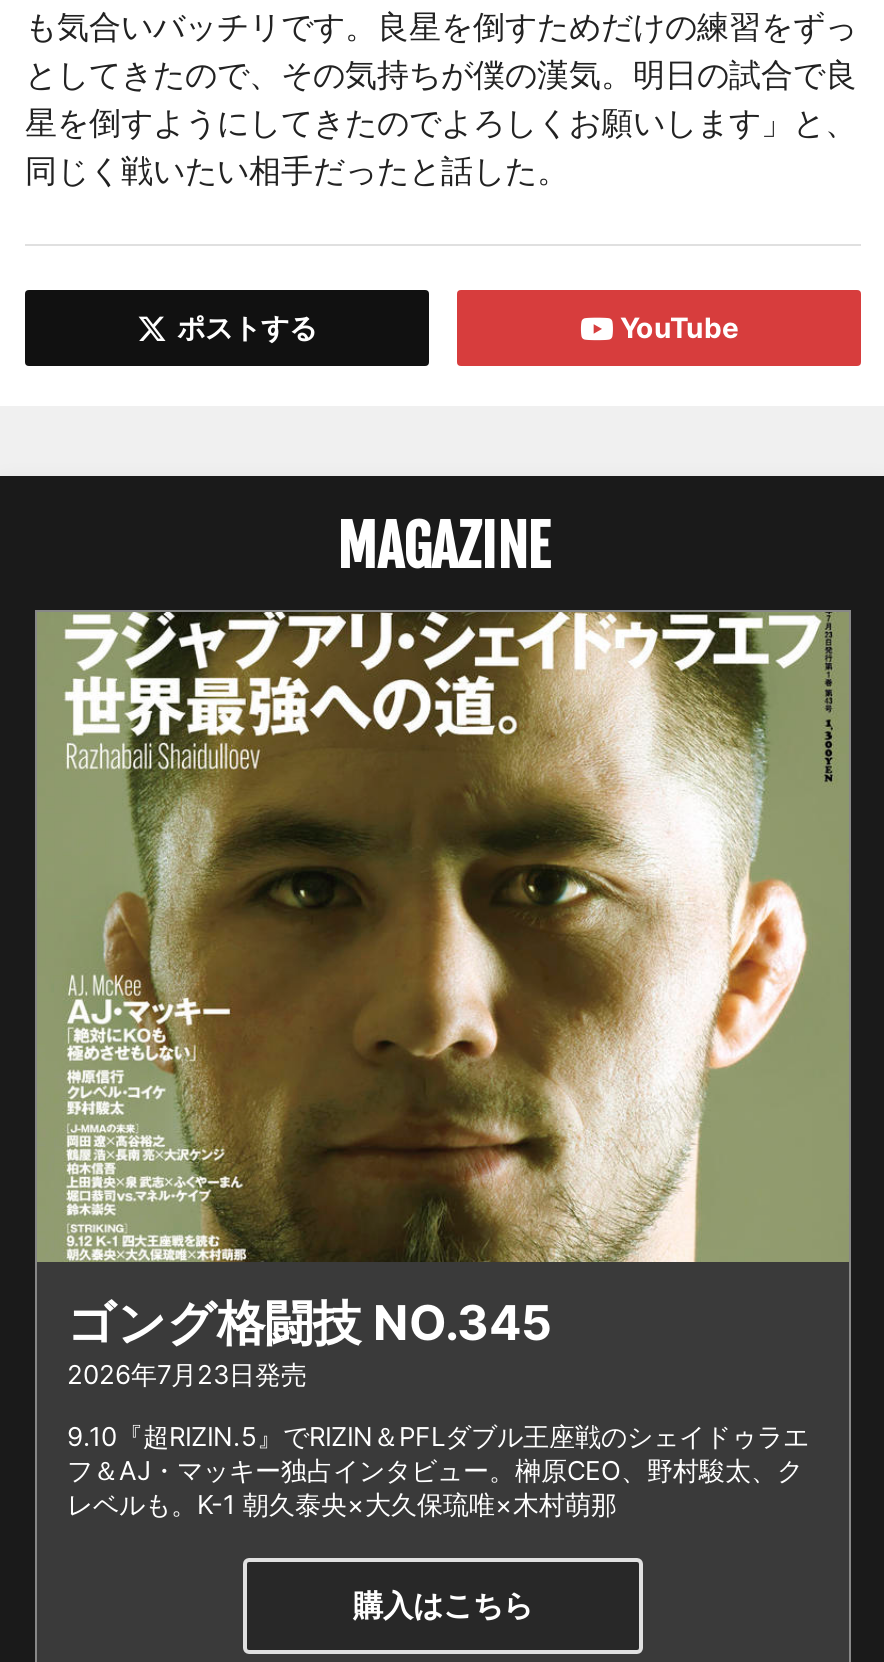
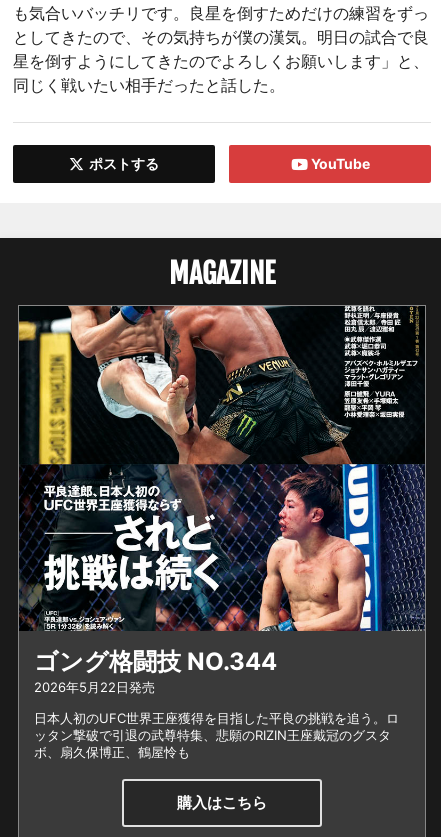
- [image]
- ゴング格闘技 NO.345
- 2026年7月23日発売
+ [image]
+ ゴング格闘技 NO.344
+ 2026年5月22日発売

- 9.10『超RIZIN.5』でRIZIN＆PFLダブル王座戦のシェイドゥラエ
- フ＆AJ・マッキー独占インタビュー。榊原CEO、野村駿太、ク
- レベルも。K-1 朝久泰央×大久保琉唯×木村萌那
+ 日本人初のUFC世界王座獲得を目指した平良の挑戦を追う。ロ
+ ッタン撃破で引退の武尊特集、悲願のRIZIN王座戴冠のグスタ
+ ボ、扇久保博正、鶴屋怜も
